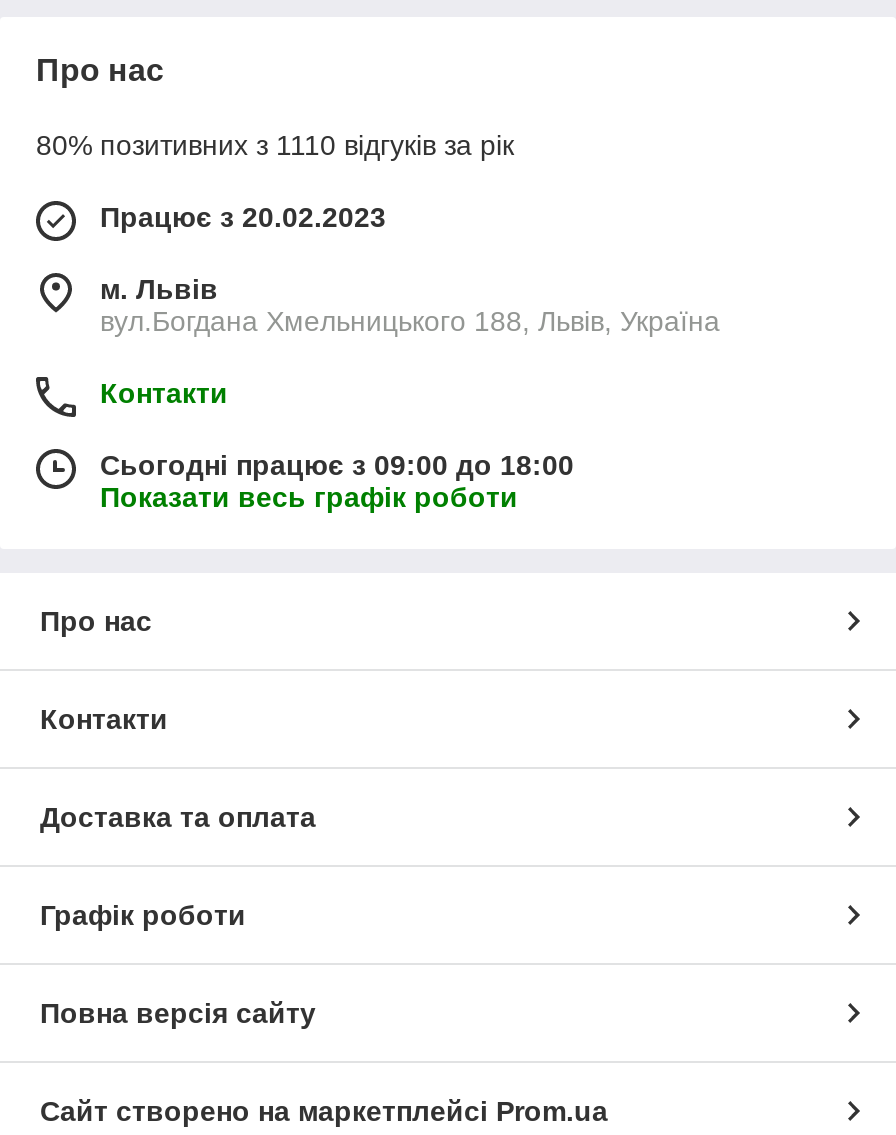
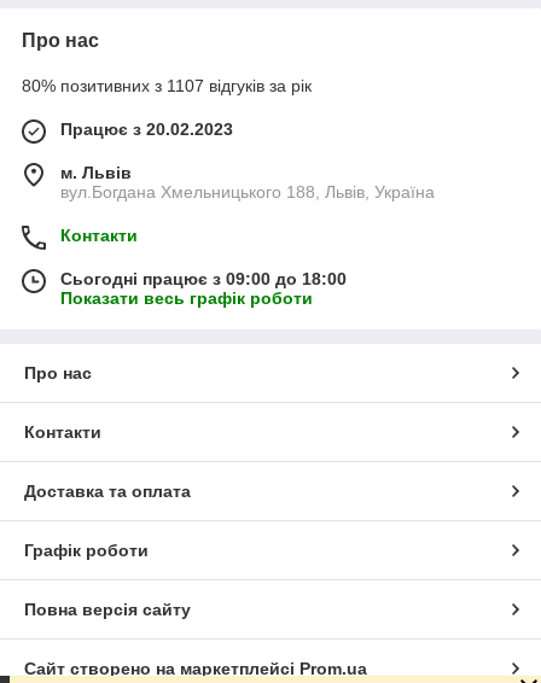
- 80% позитивних з 1110 відгуків за рік
+ 80% позитивних з 1107 відгуків за рік
